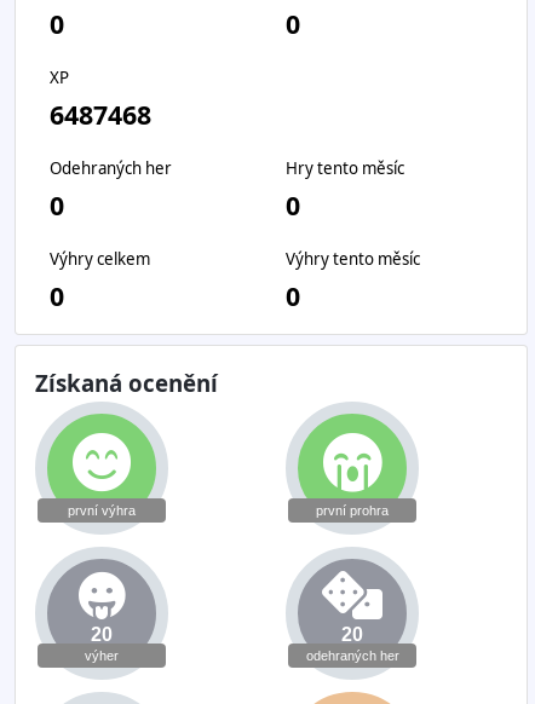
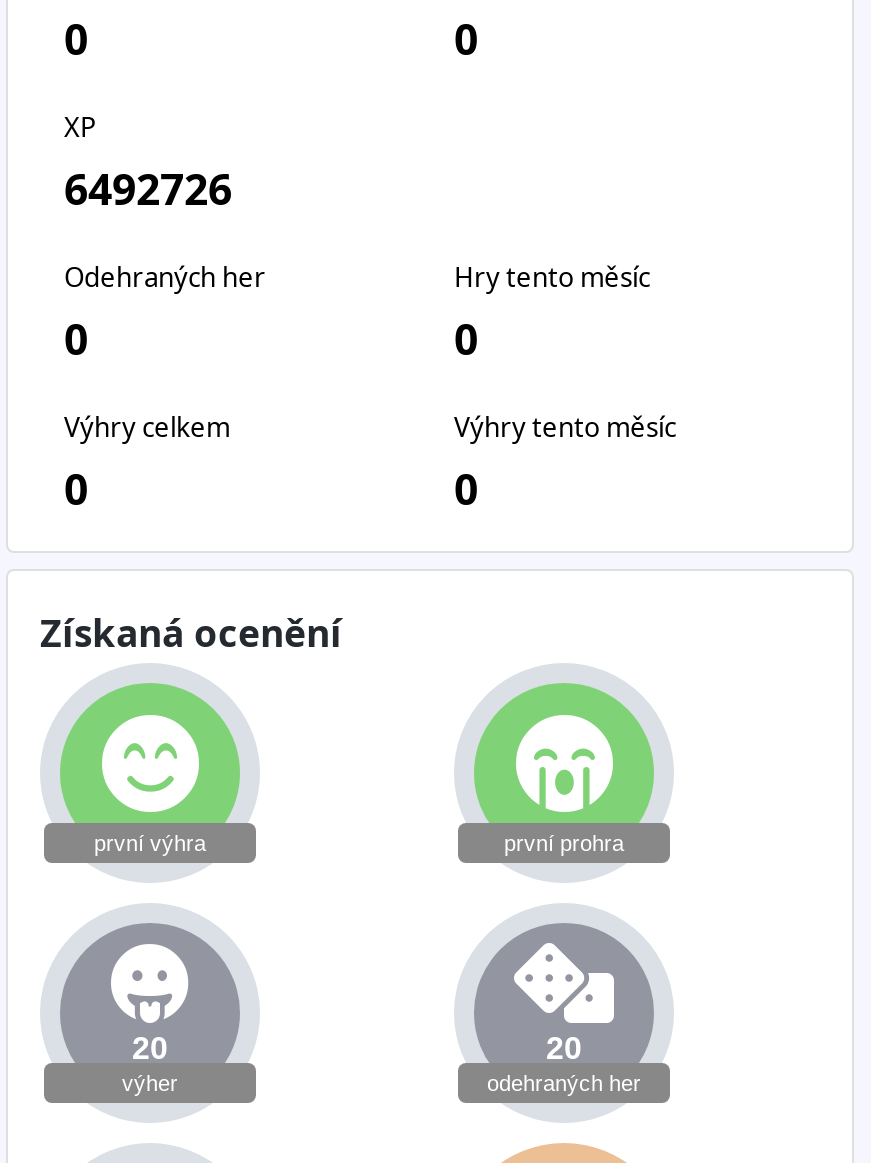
- 6487468
+ 6492726
